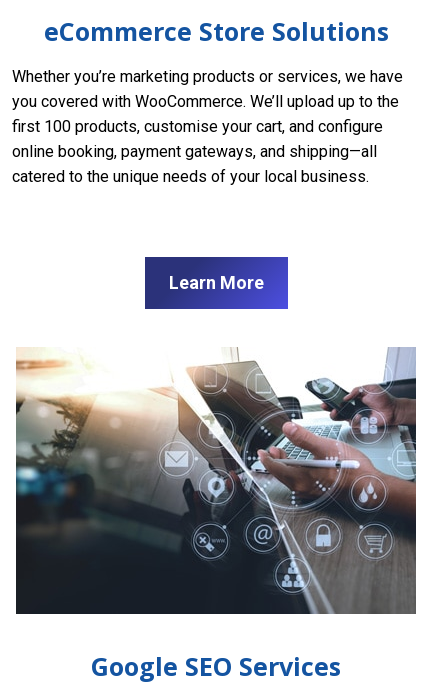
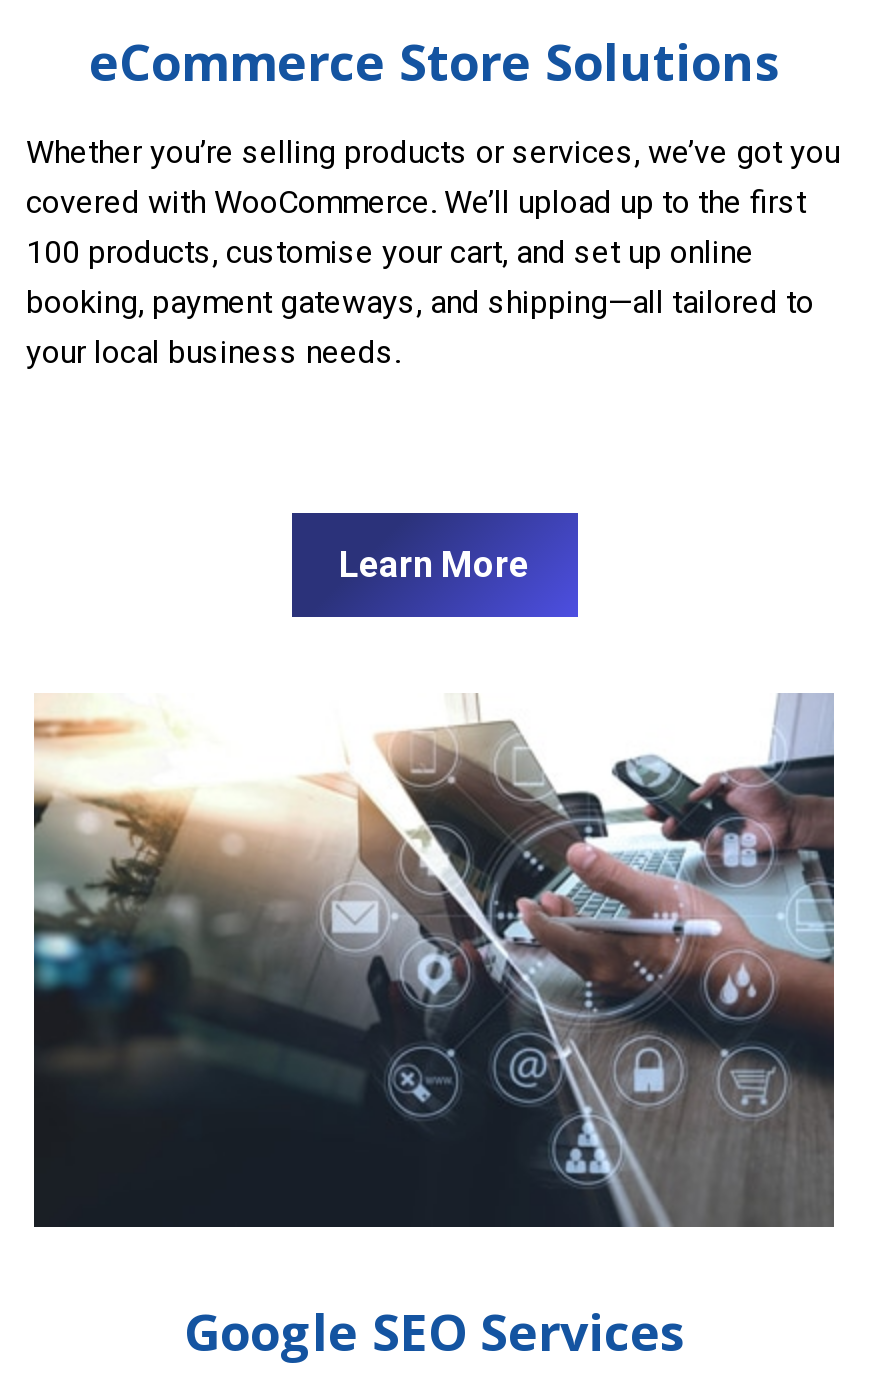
- Whether you’re marketing products or services, we have
- you covered with WooCommerce. We’ll upload up to the
- first 100 products, customise your cart, and configure
- online booking, payment gateways, and shipping—all
- catered to the unique needs of your local business.
+ Whether you’re selling products or services, we’ve got you
+ covered with WooCommerce. We’ll upload up to the first
+ 100 products, customise your cart, and set up online
+ booking, payment gateways, and shipping—all tailored to
+ your local business needs.
